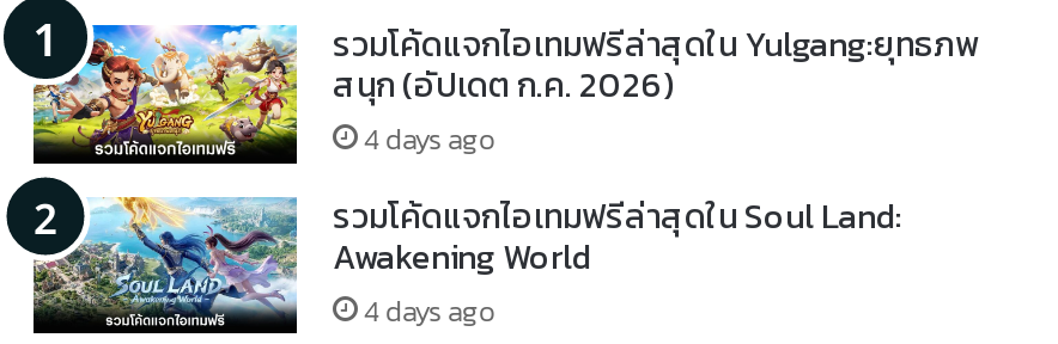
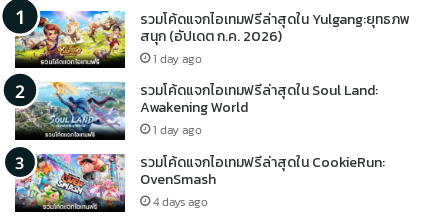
- 4 days ago
+ 1 day ago

+ [image]
+ 1 day ago
+ รวมโค้ดแจกไอเทมฟรีล่าสุดใน CookieRun:
+ OvenSmash
